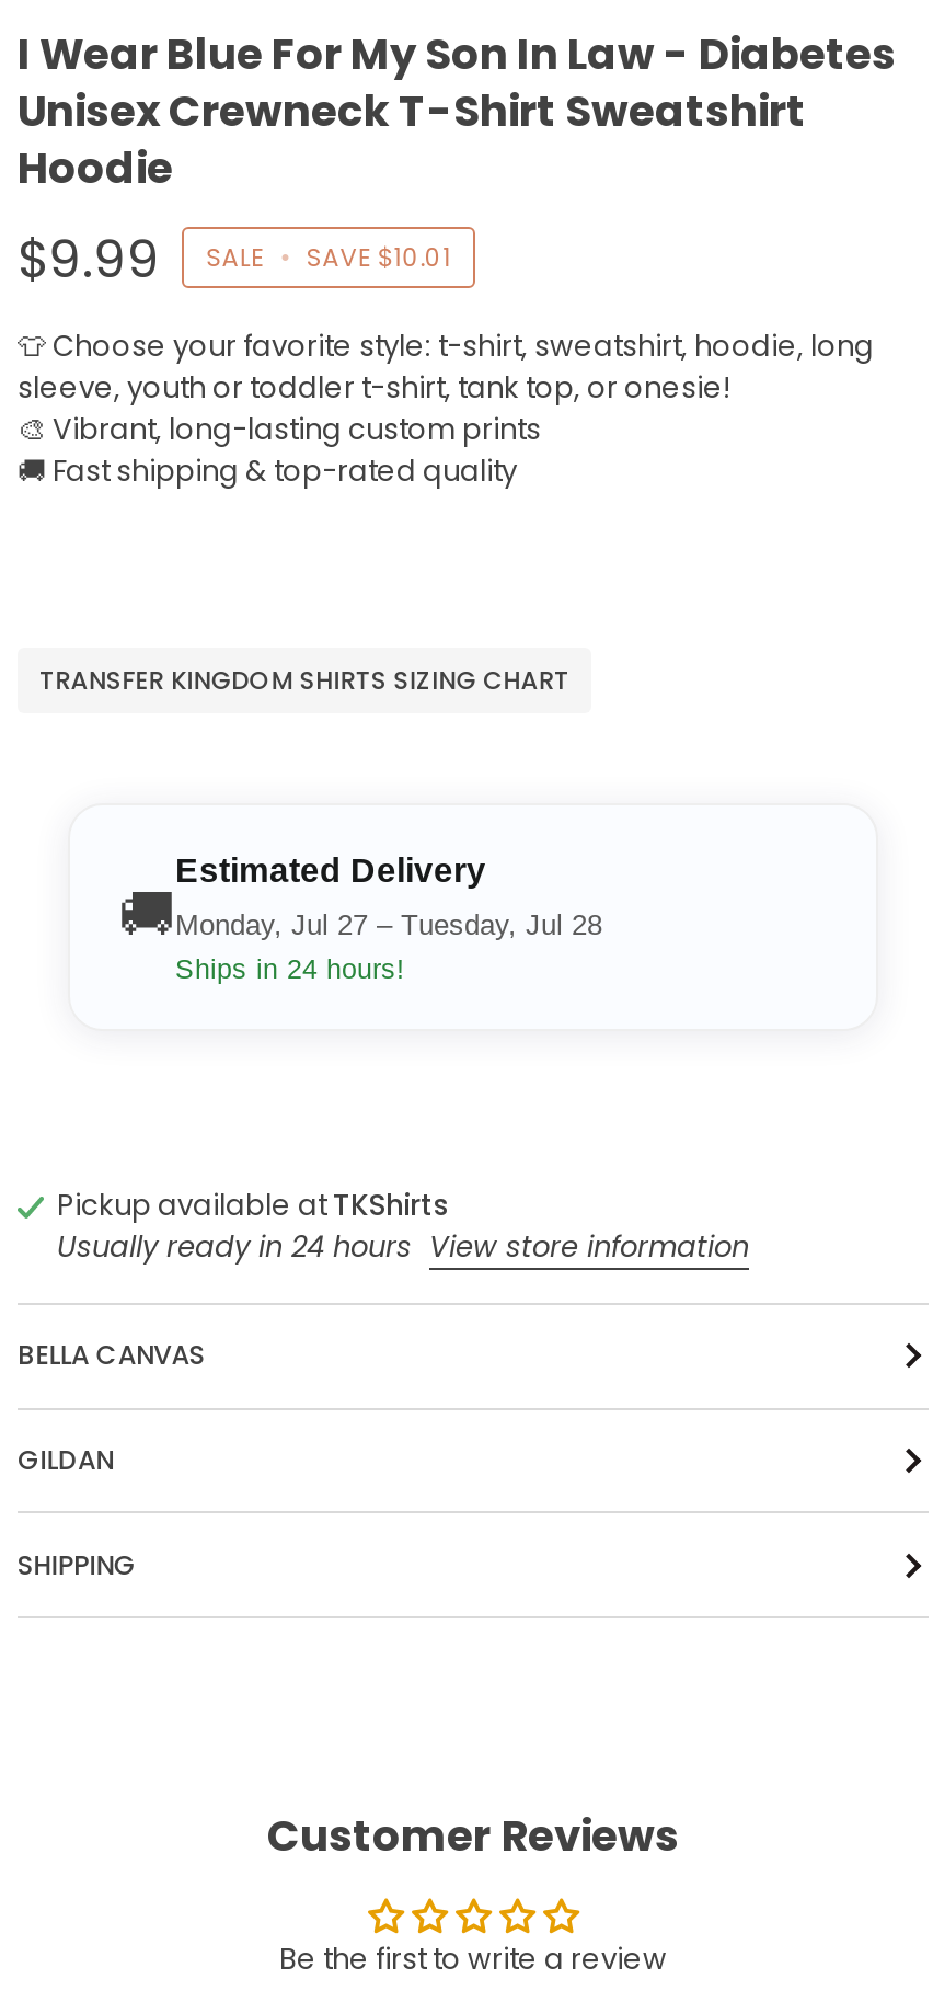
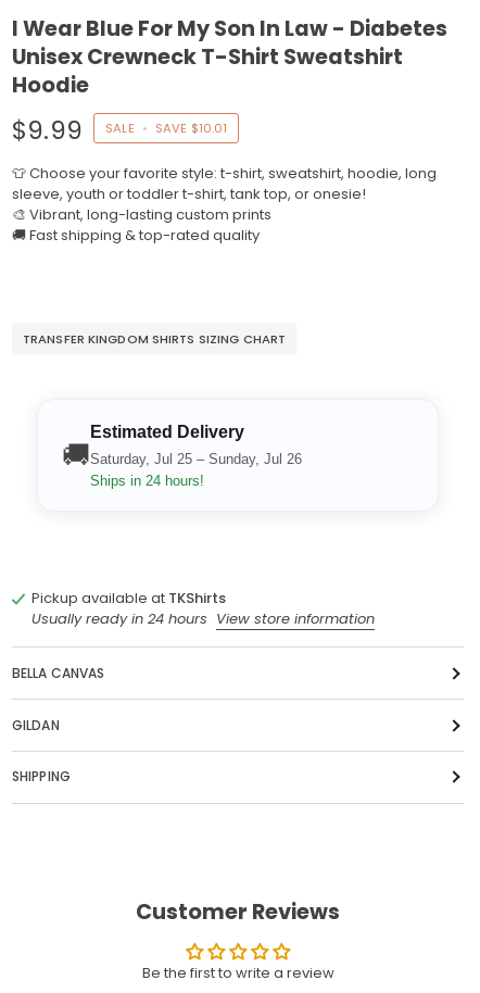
- Monday, Jul 27 – Tuesday, Jul 28
+ Saturday, Jul 25 – Sunday, Jul 26
